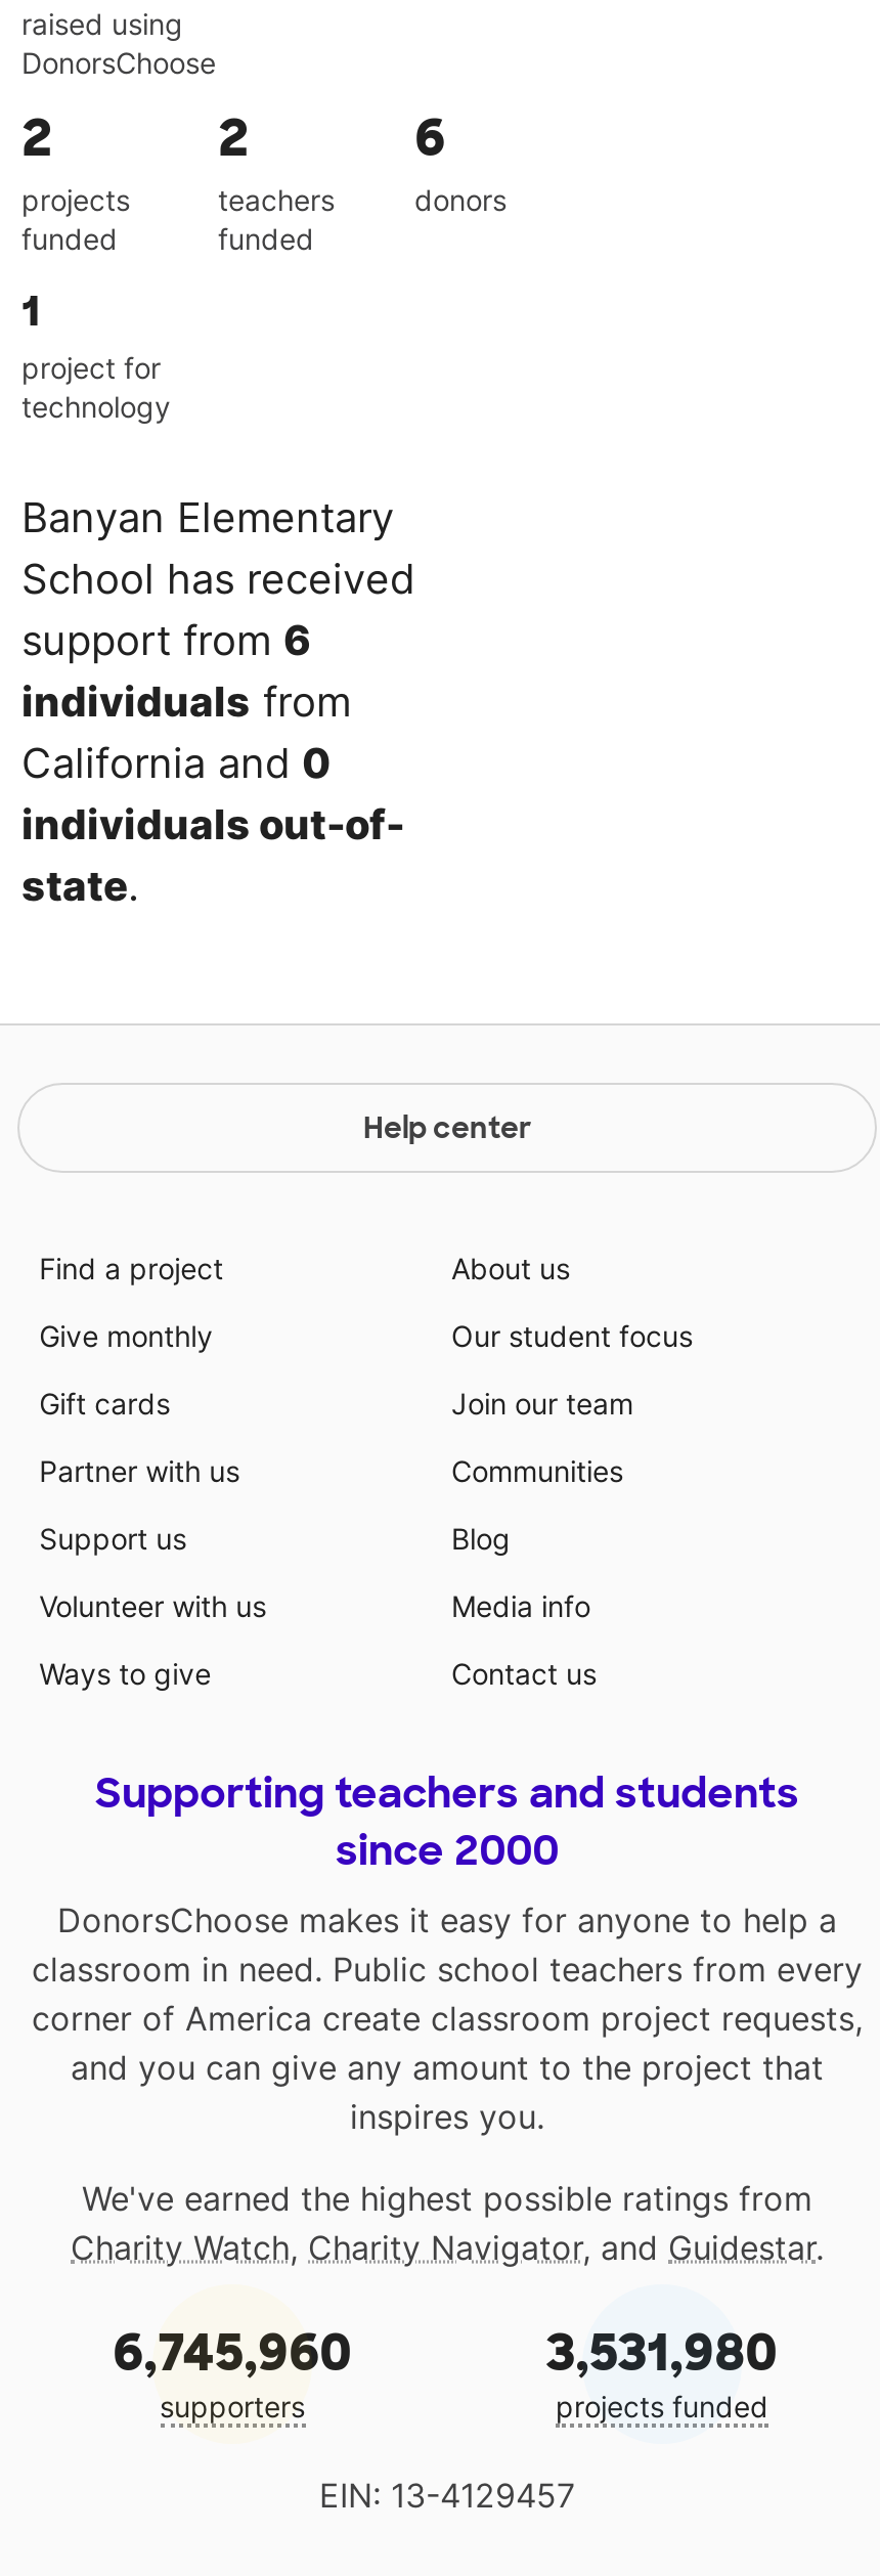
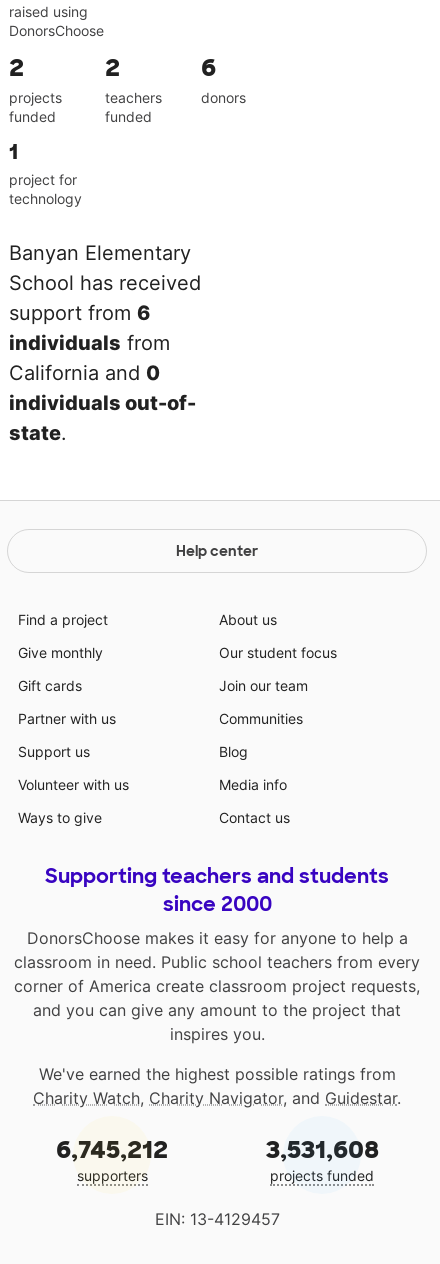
- 6,745,960
+ 6,745,212

- 3,531,980
+ 3,531,608
